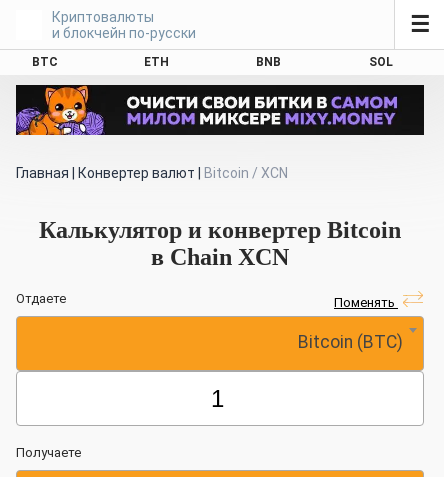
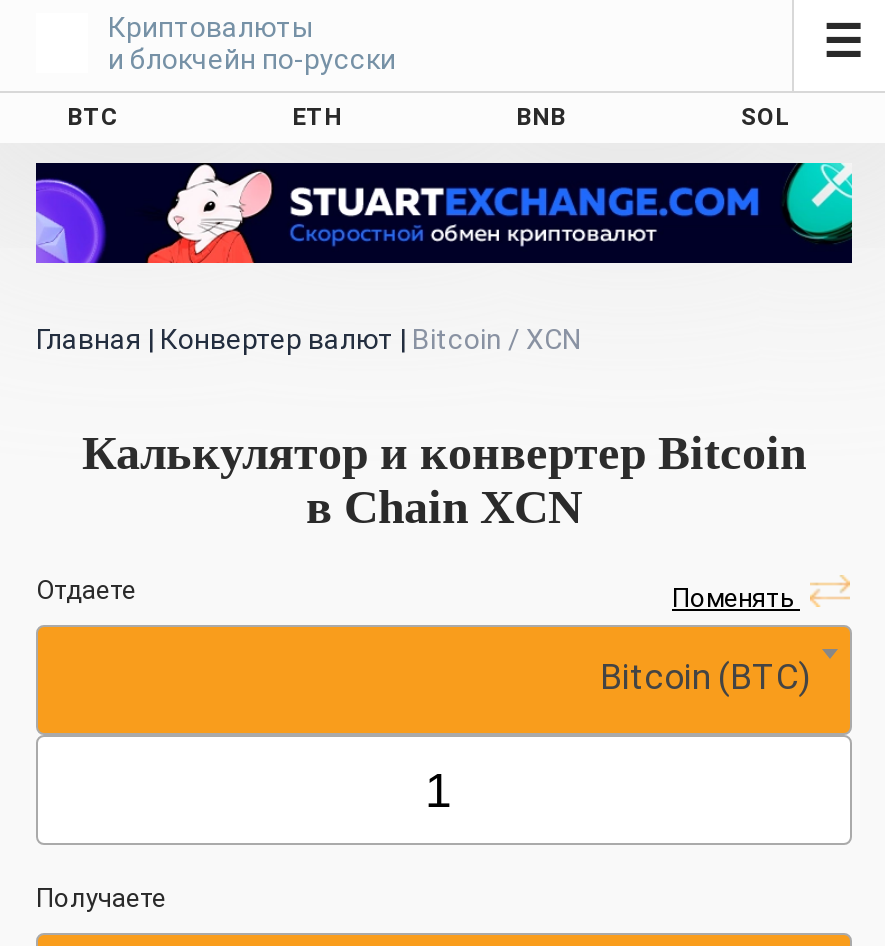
- [image]
+ [image]
